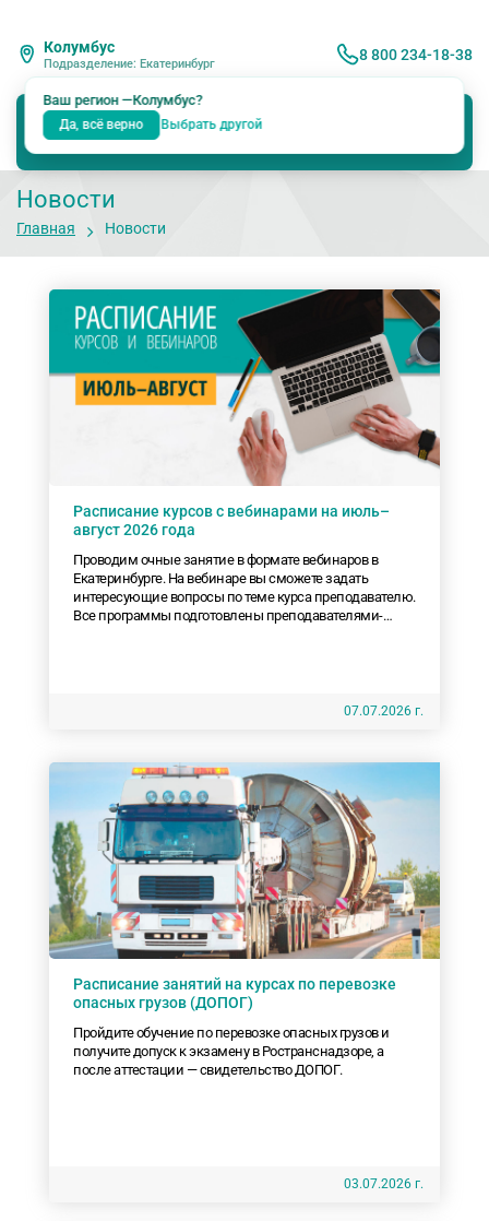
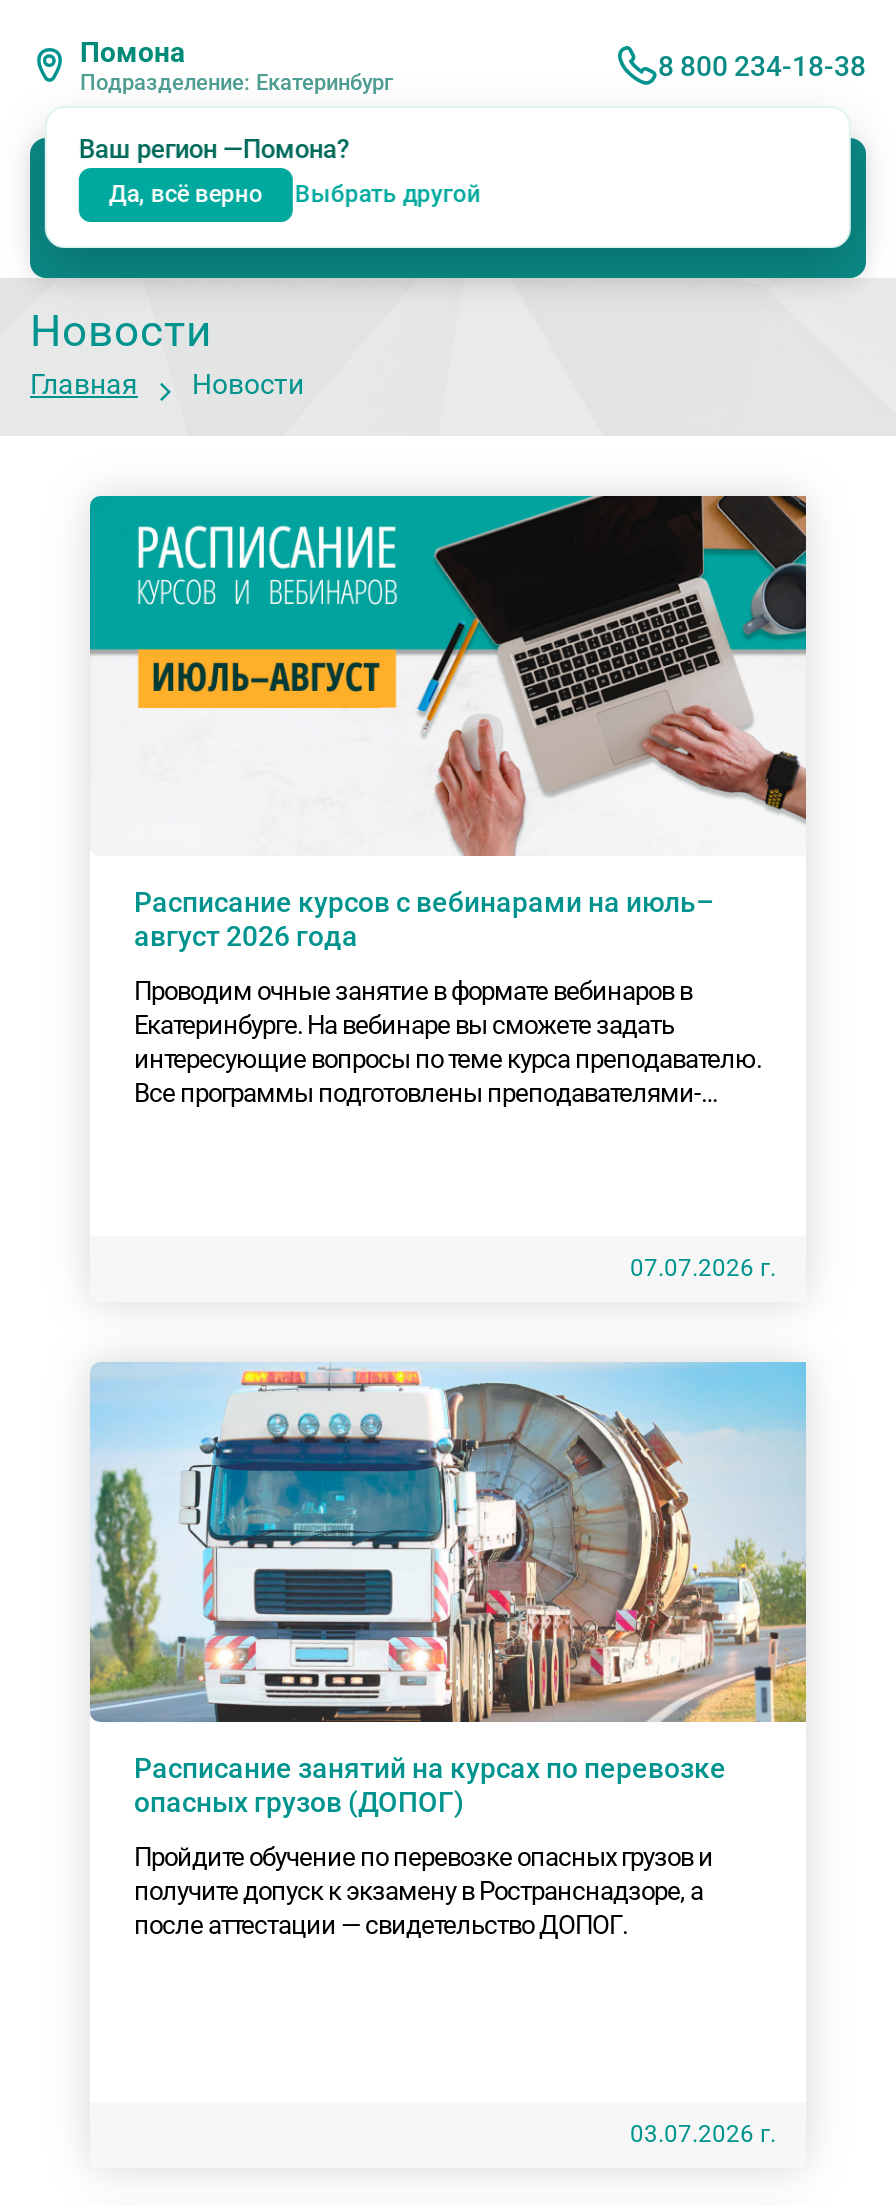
- Колумбус
+ Помона

- Ваш регион —Колумбус?
+ Ваш регион —Помона?
